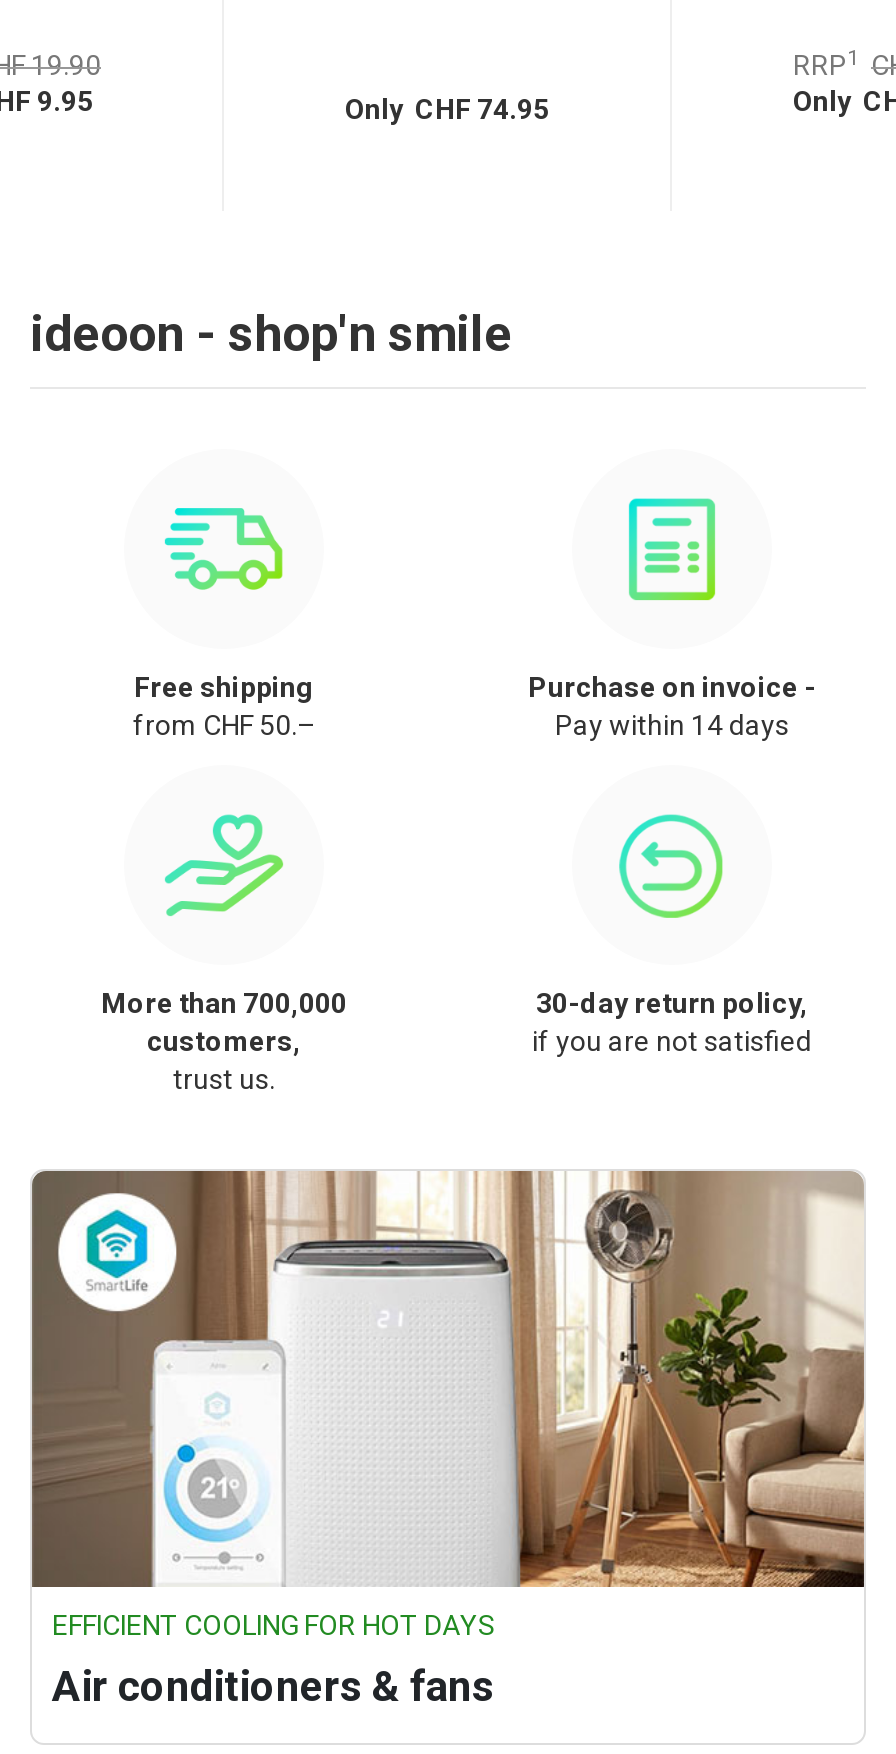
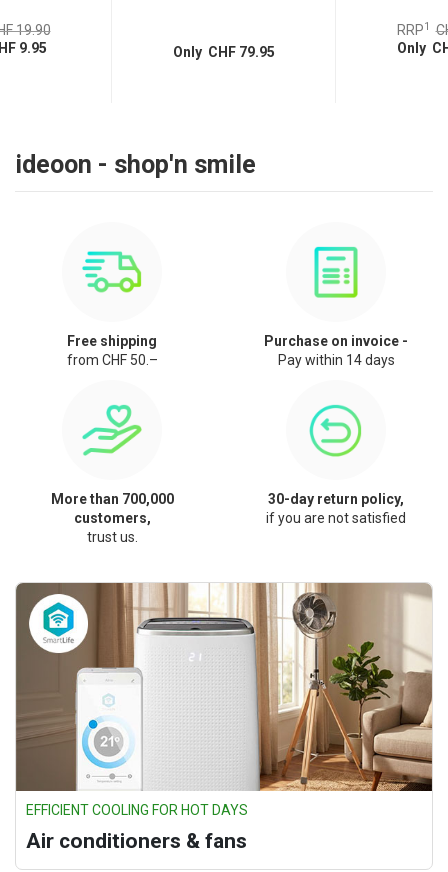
- Only CHF 74.95
+ Only CHF 79.95
